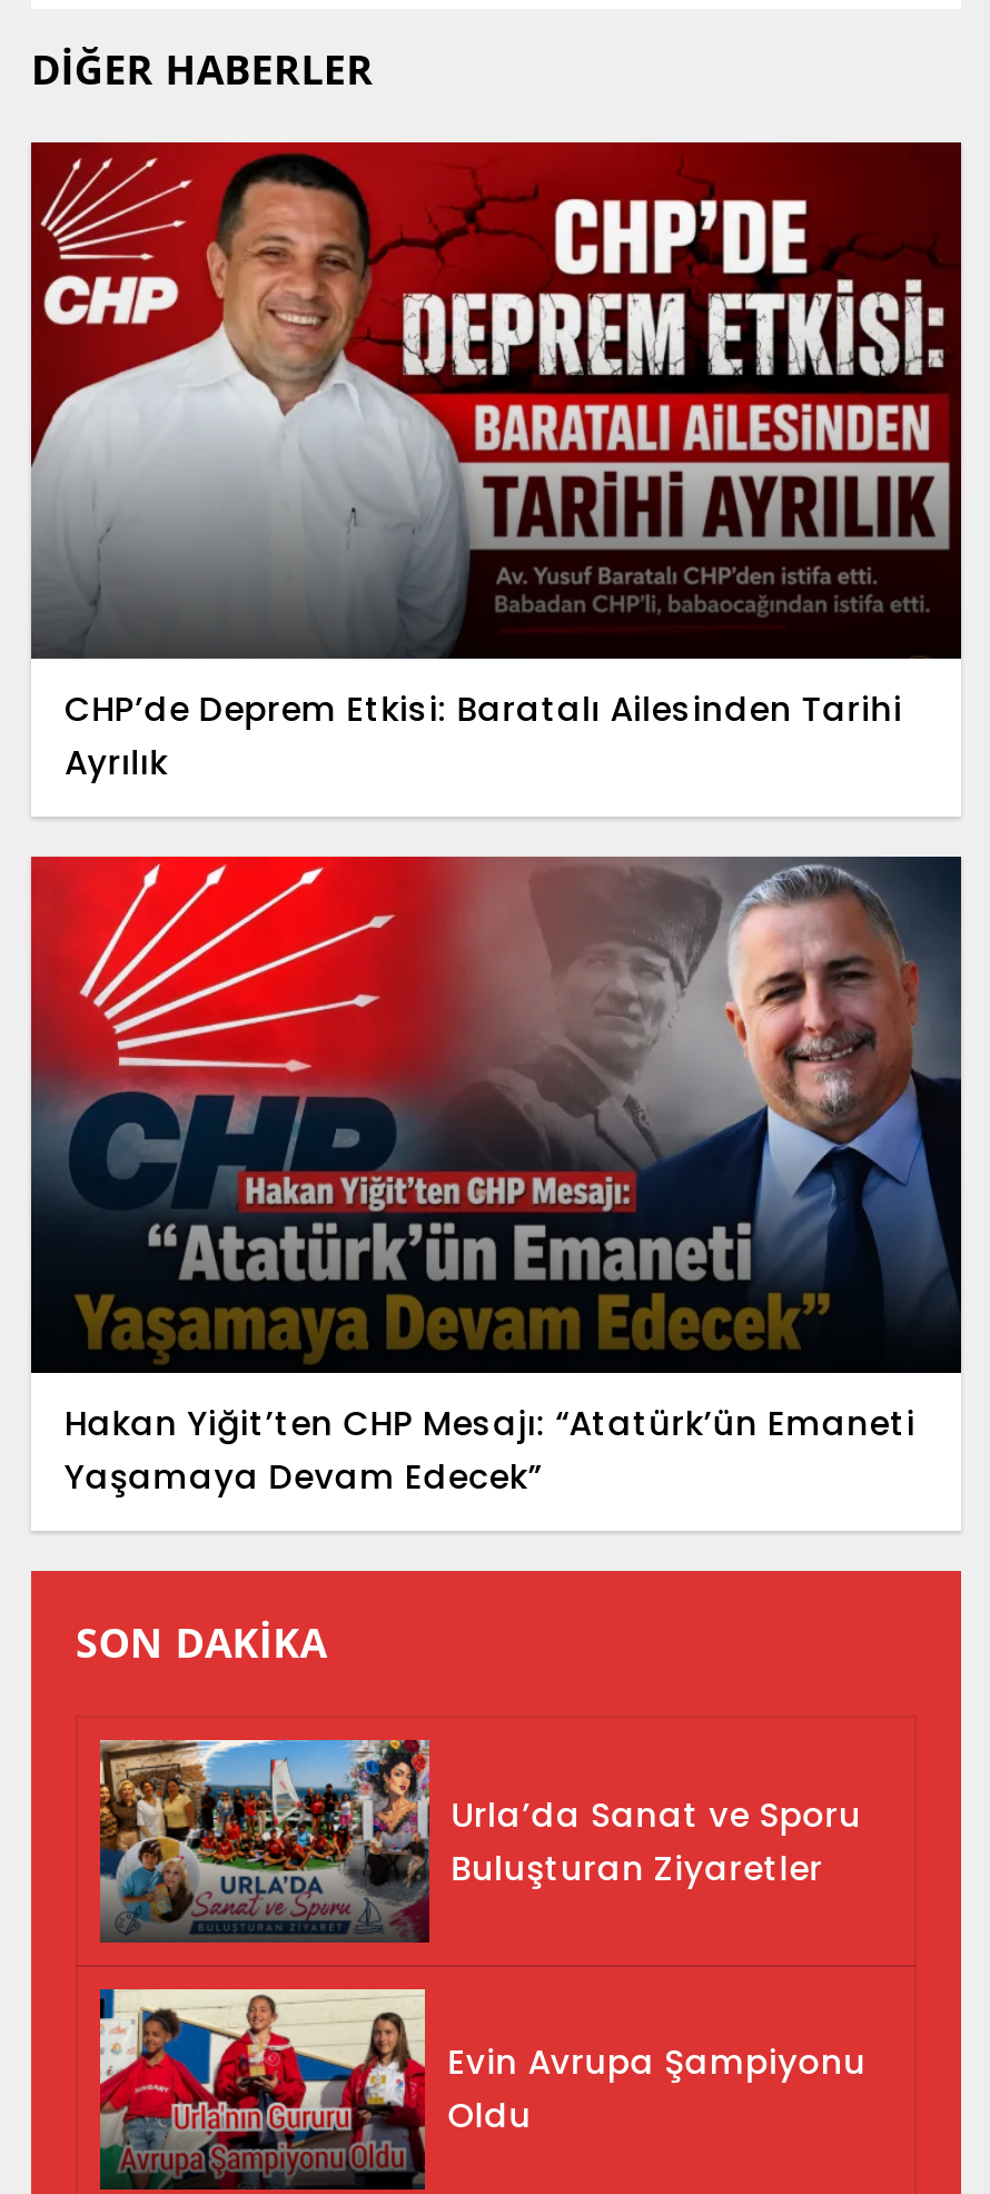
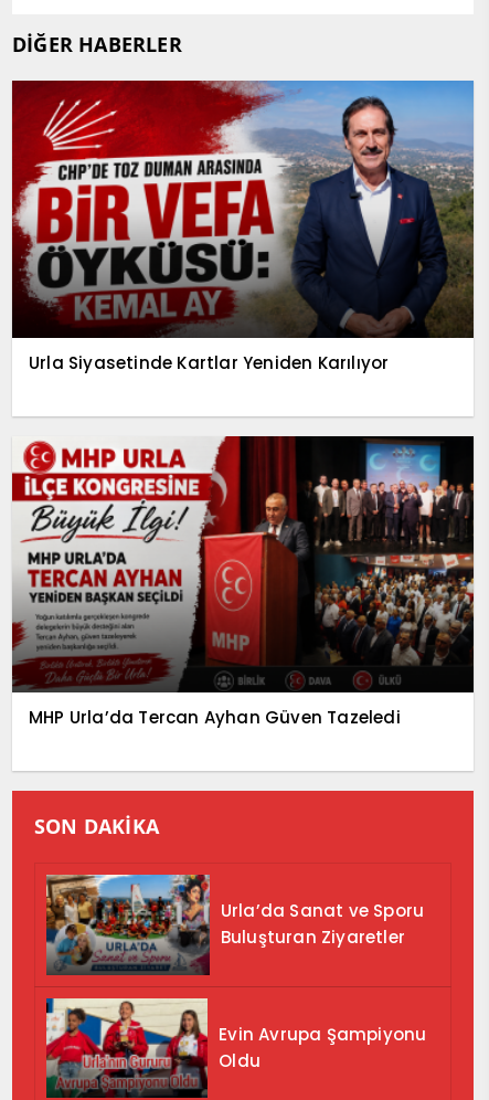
- [image]
- CHP’de Deprem Etkisi: Baratalı Ailesinden Tarihi
- Ayrılık
+ [image]
+ Urla Siyasetinde Kartlar Yeniden Karılıyor

- [image]
- Hakan Yiğit’ten CHP Mesajı: “Atatürk’ün Emaneti
- Yaşamaya Devam Edecek”
+ [image]
+ MHP Urla’da Tercan Ayhan Güven Tazeledi
